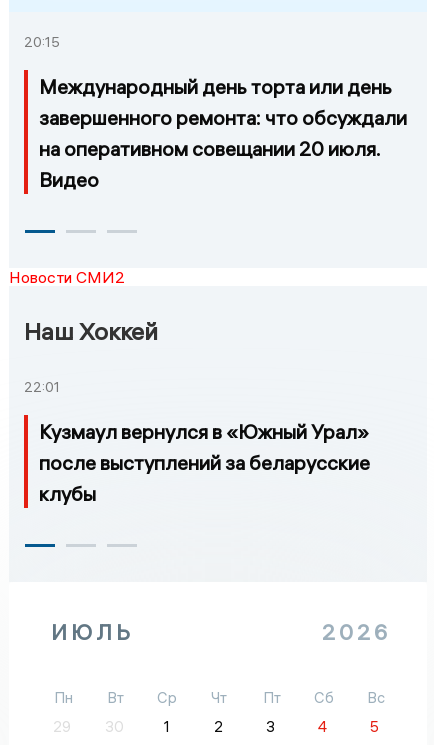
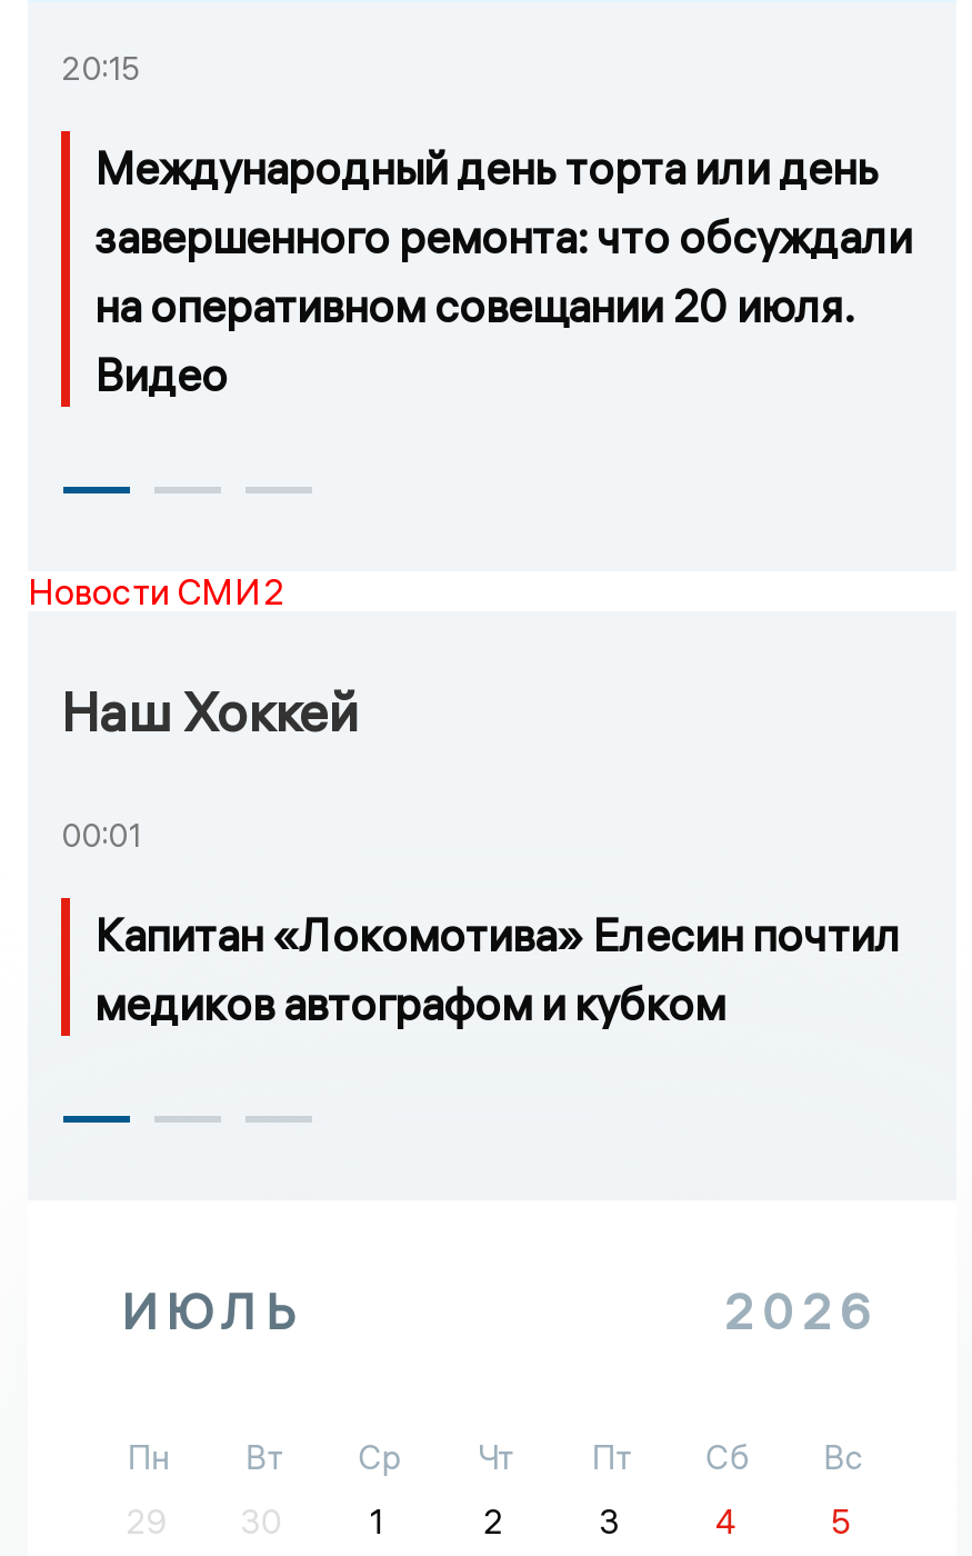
- 22:01
+ 00:01

- Кузмаул вернулся в «Южный Урал»
- после выступлений за беларусские
- клубы
+ Капитан «Локомотива» Елесин почтил
+ медиков автографом и кубком
